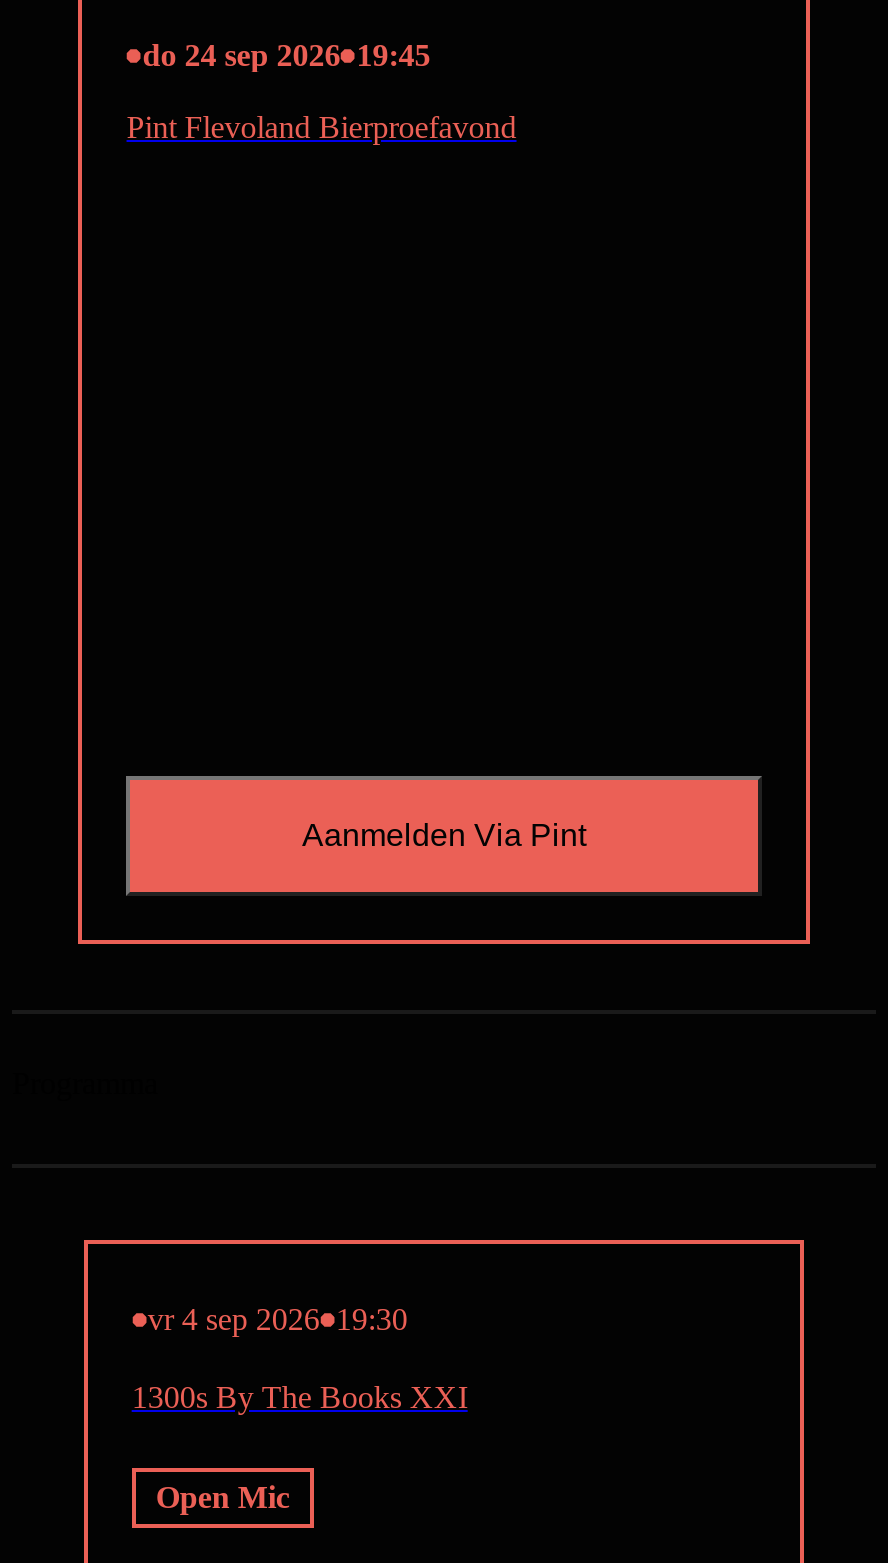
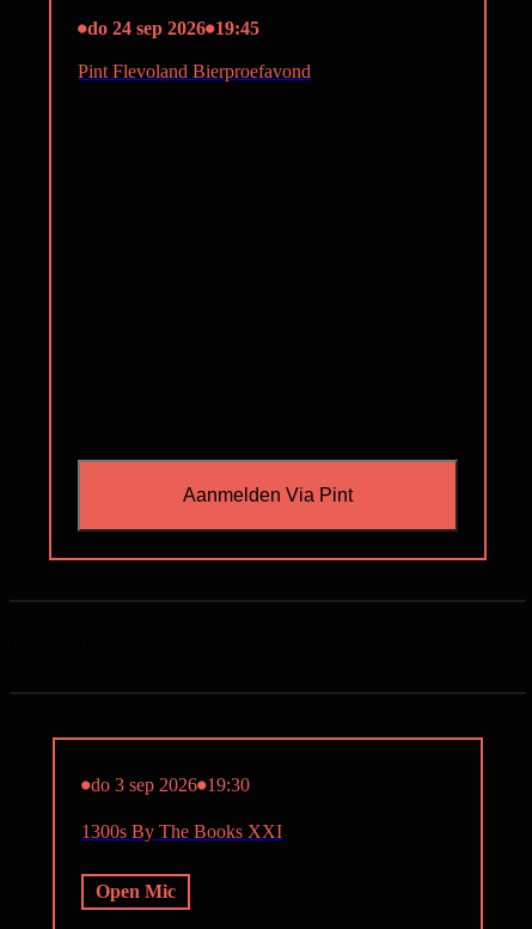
- vr 4 sep 2026 19:30
+ do 3 sep 2026 19:30
